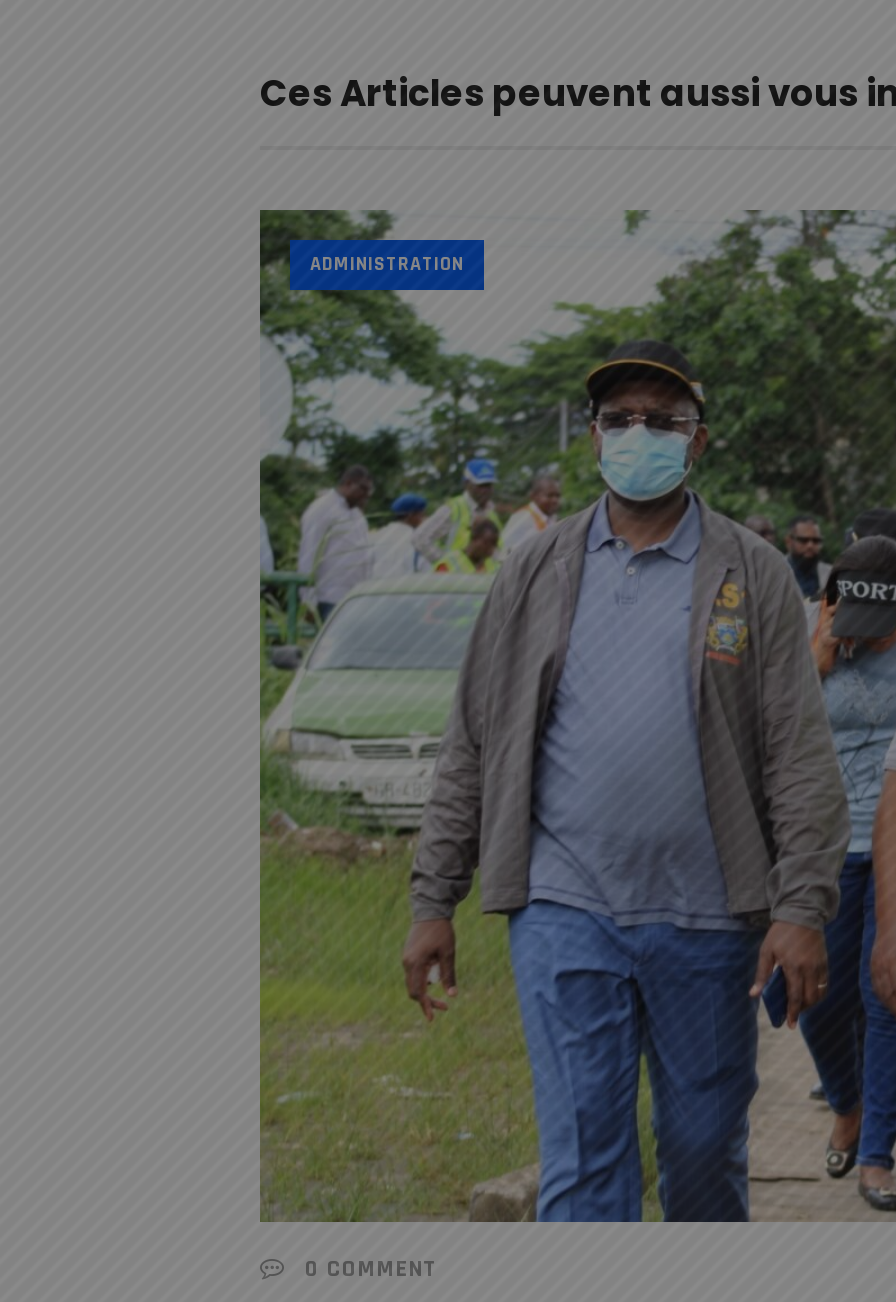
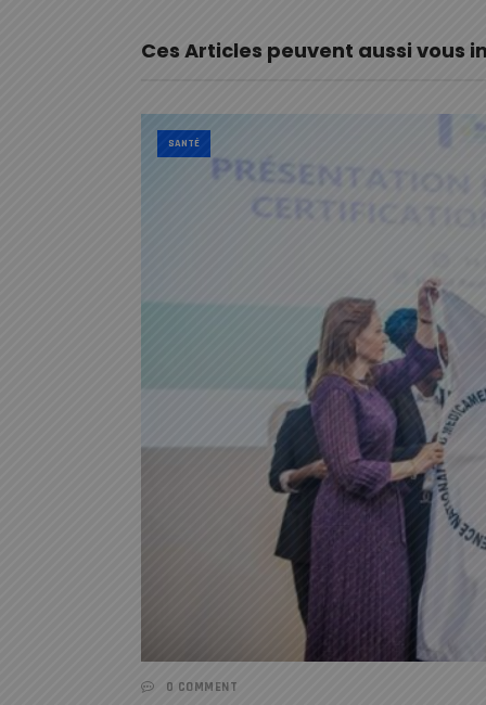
- [image]
- ADMINISTRATION
+ [image]
+ SANTÉ
